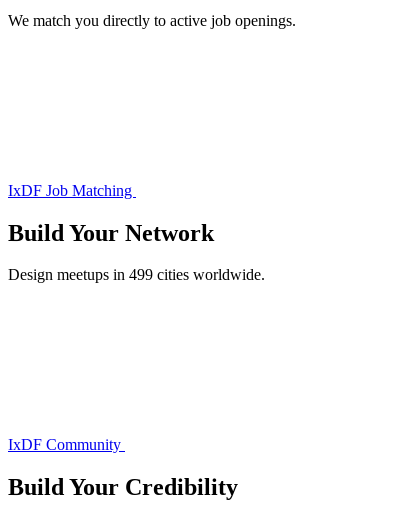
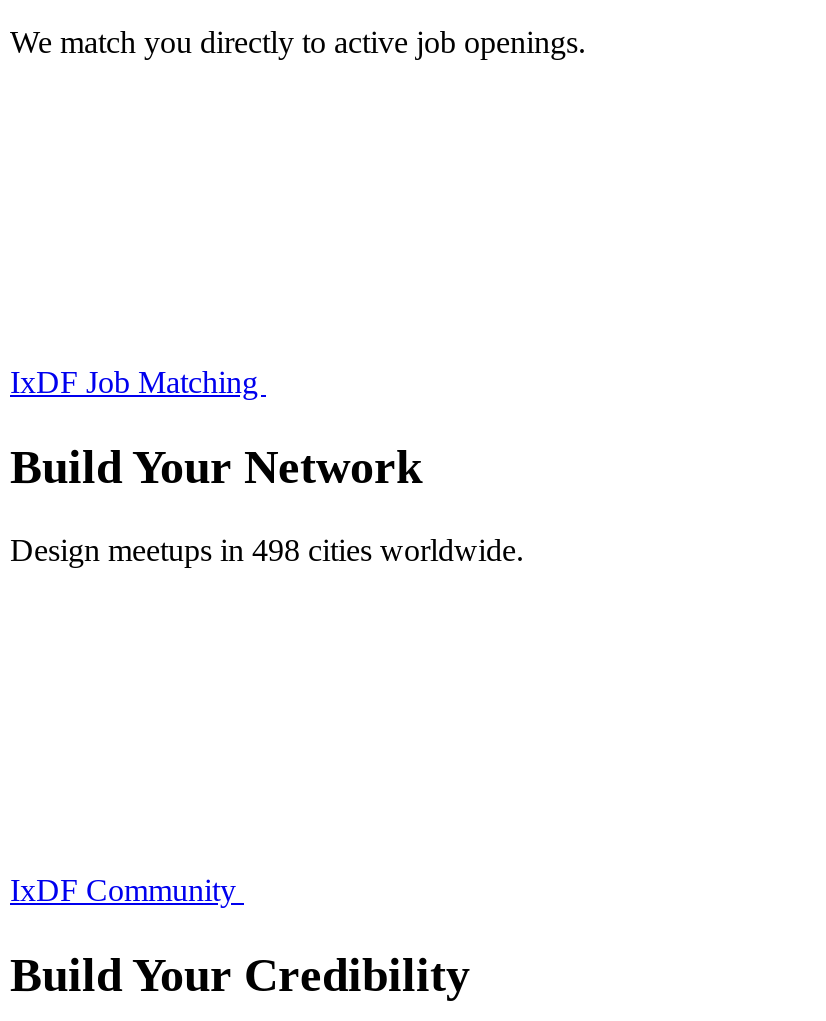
- Design meetups in 499 cities worldwide.
+ Design meetups in 498 cities worldwide.
